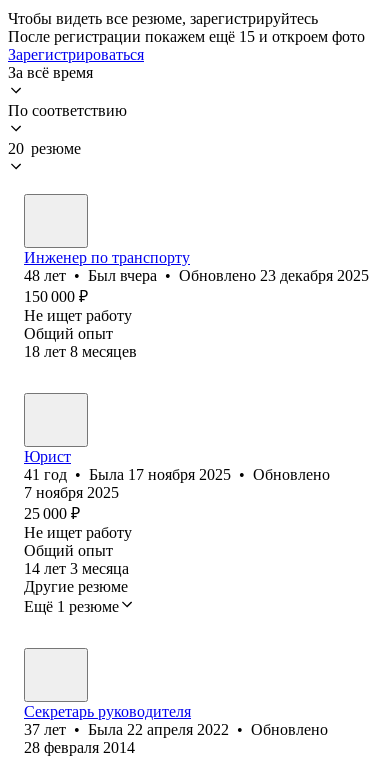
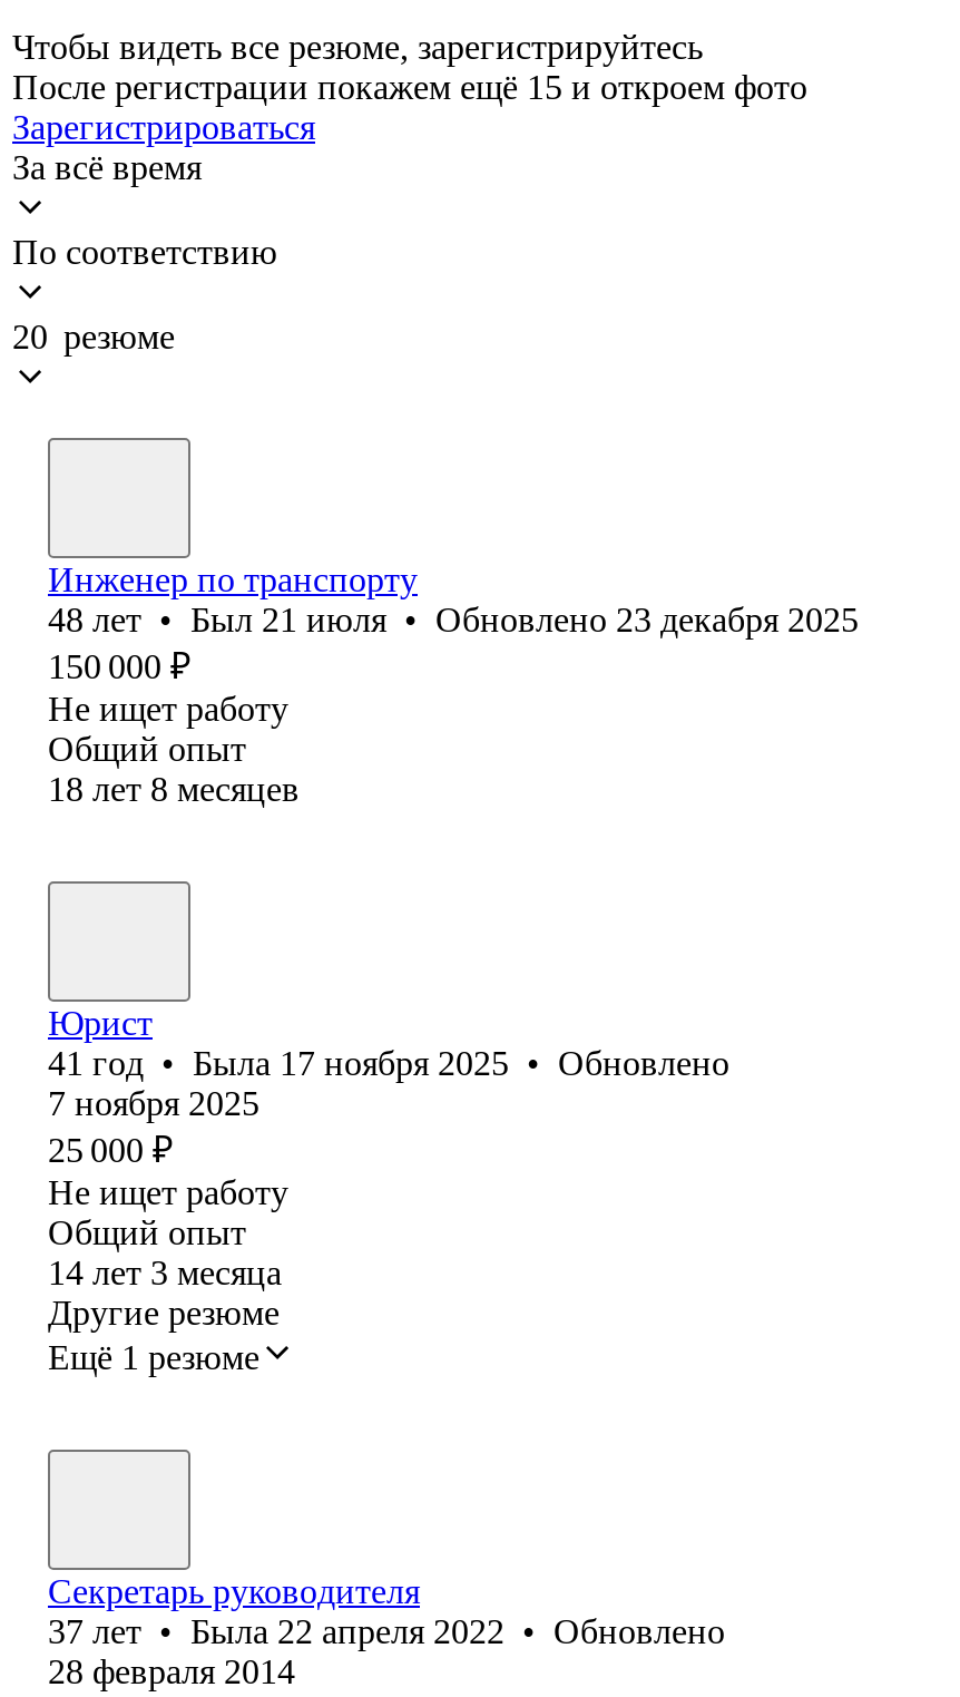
- 48 лет • Был вчера • Обновлено 23 декабря 2025
+ 48 лет • Был 21 июля • Обновлено 23 декабря 2025
